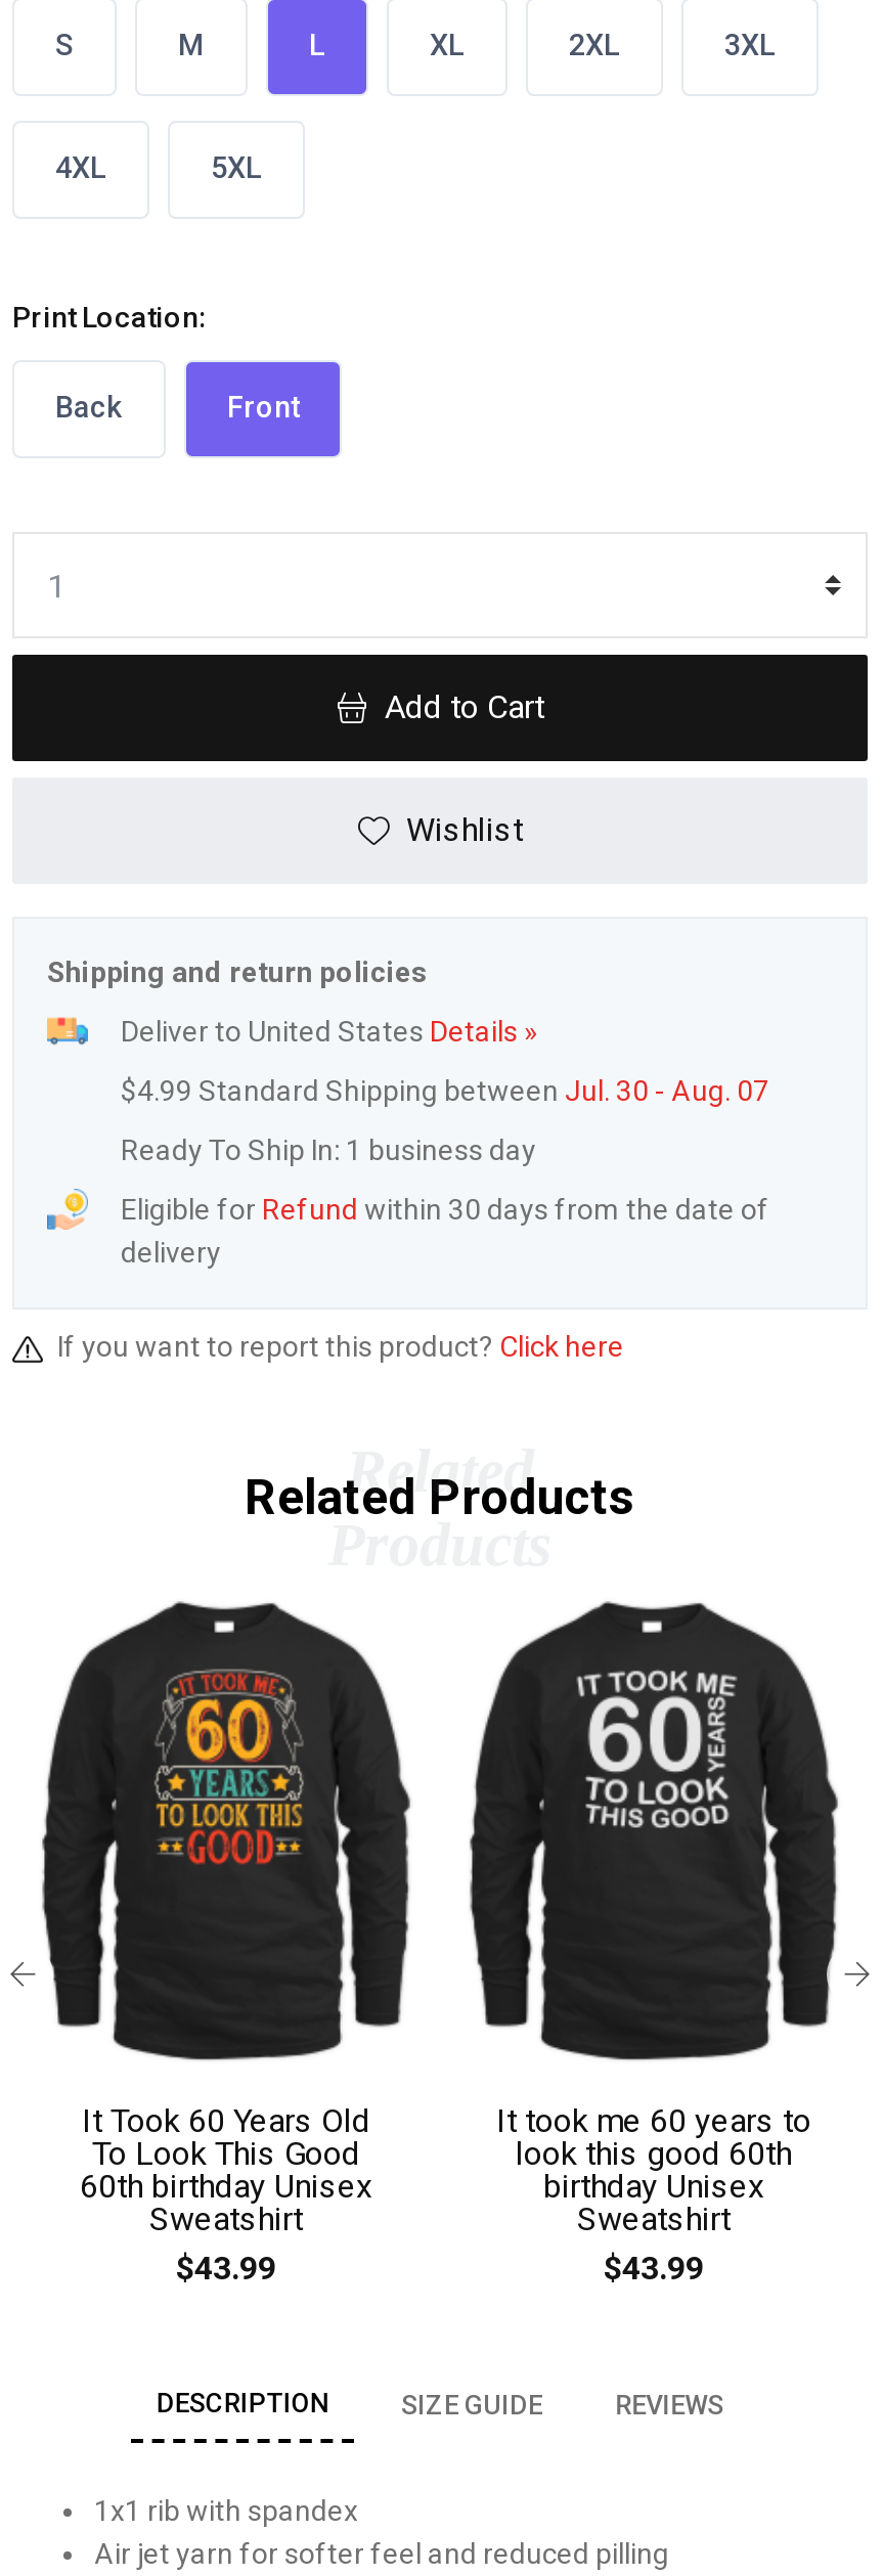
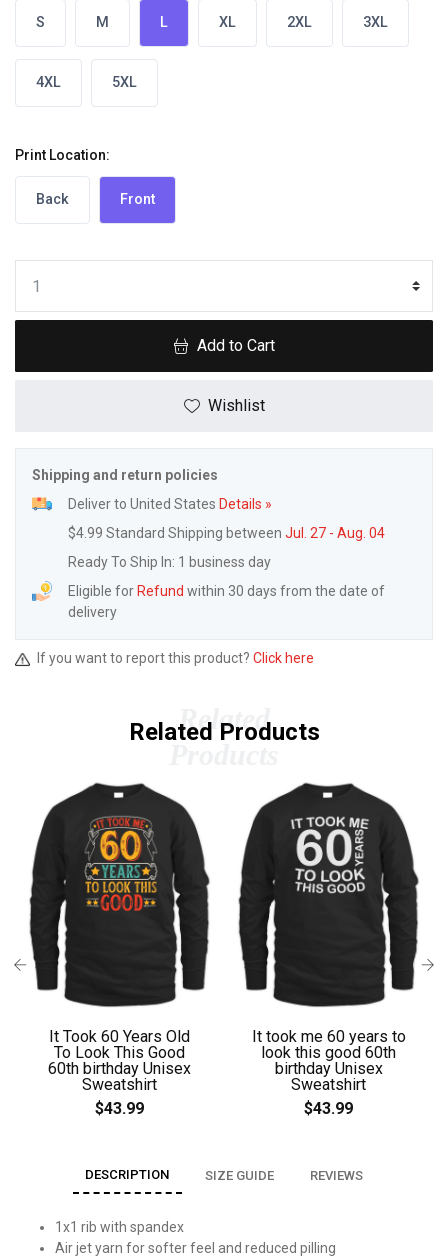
- $4.99 Standard Shipping between Jul. 30 - Aug. 07
+ $4.99 Standard Shipping between Jul. 27 - Aug. 04
